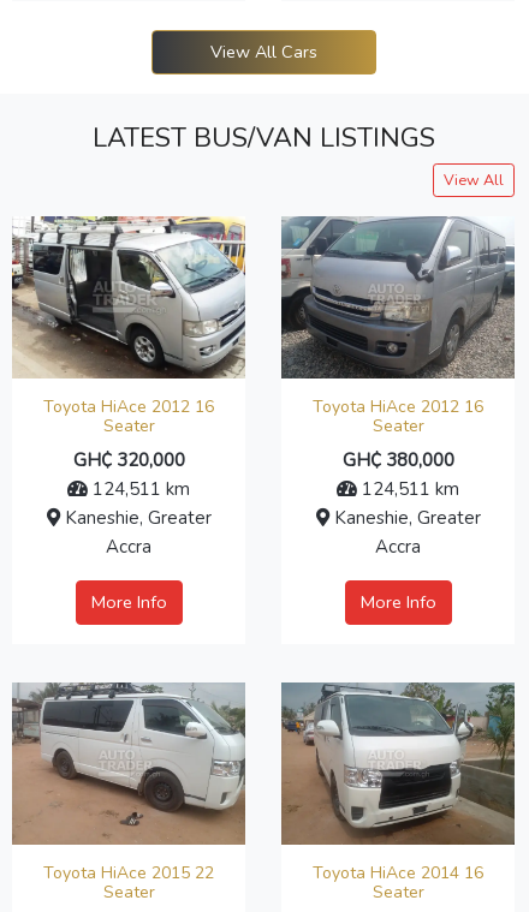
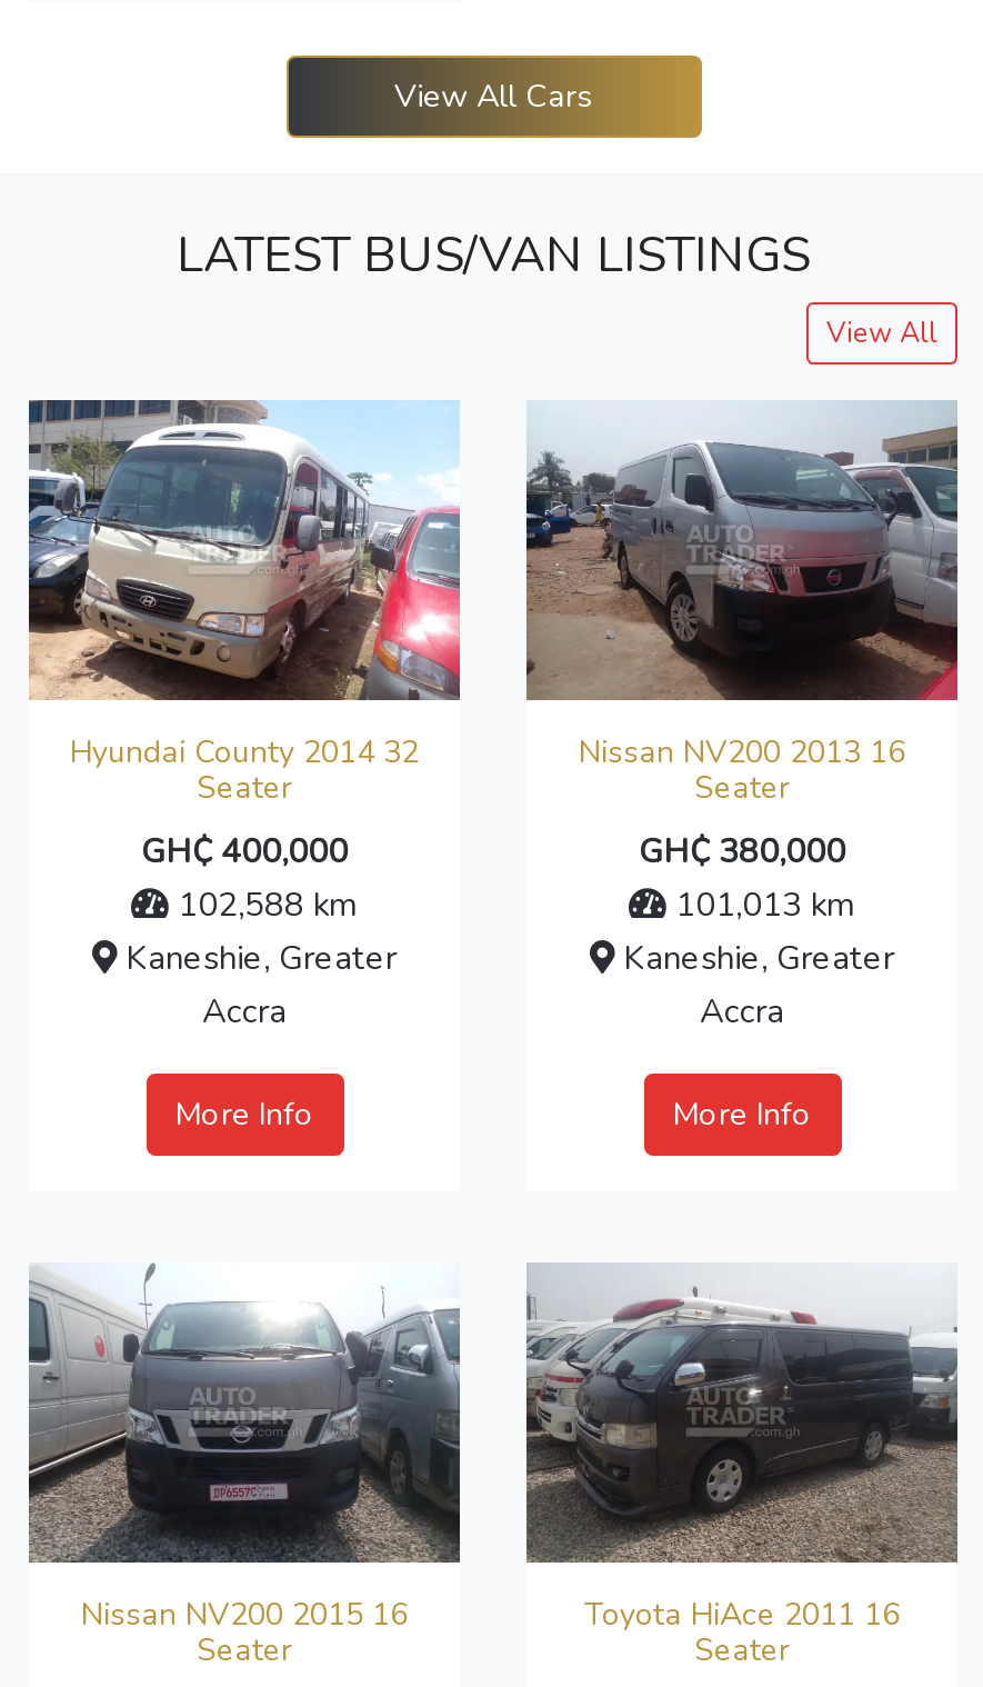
- [image]
- Toyota HiAce 2012 16
+ [image]
+ Hyundai County 2014 32

- [image]
- Toyota HiAce 2012 16
+ [image]
+ Nissan NV200 2013 16

- GH₵ 320,000
+ GH₵ 400,000

- 124,511 km
+ 102,588 km

- 124,511 km
+ 101,013 km

- [image]
- Toyota HiAce 2015 22
+ [image]
+ Nissan NV200 2015 16

- [image]
- Toyota HiAce 2014 16
+ [image]
+ Toyota HiAce 2011 16
